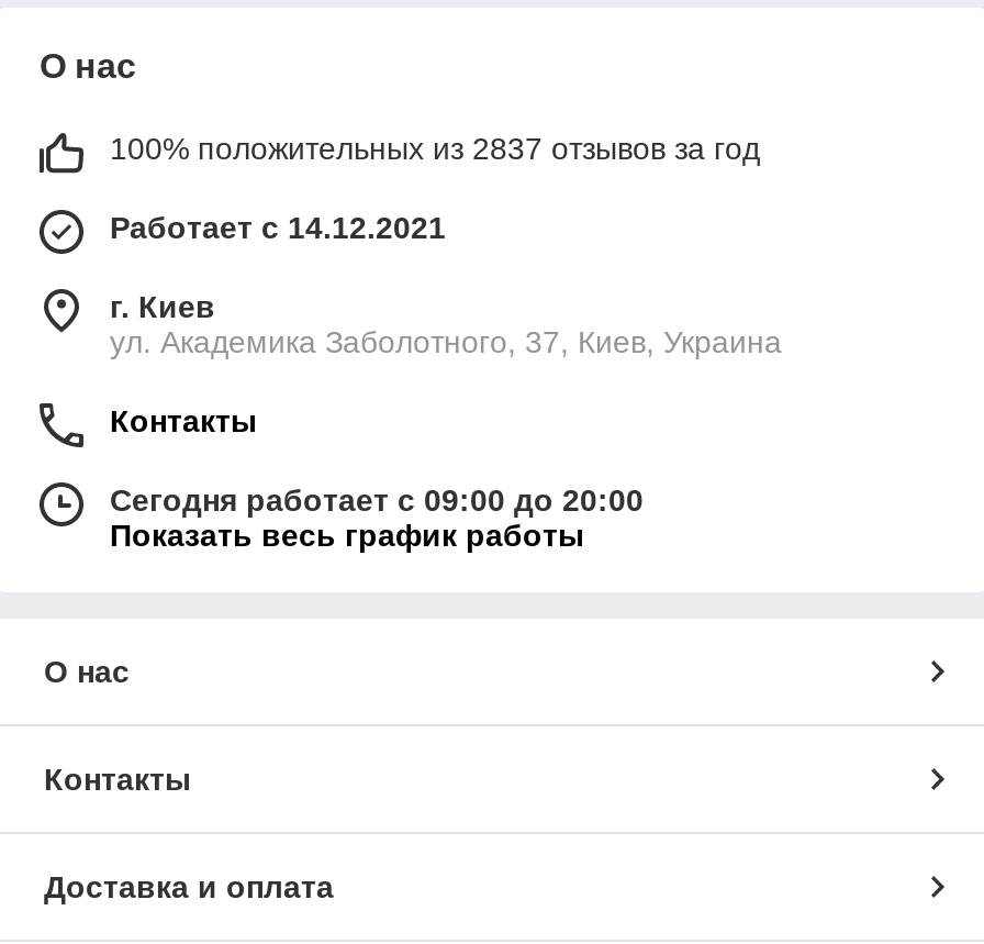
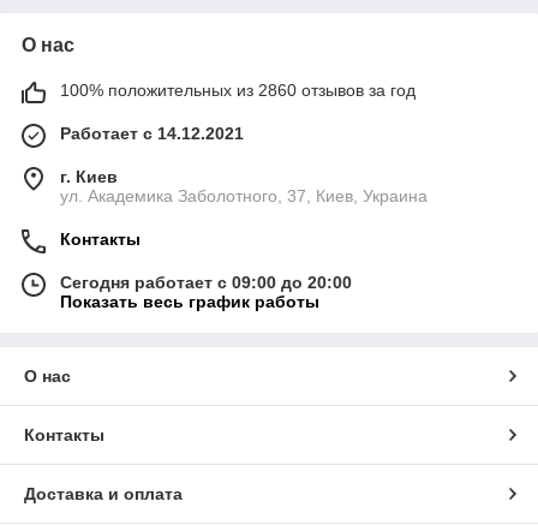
- 100% положительных из 2837 отзывов за год
+ 100% положительных из 2860 отзывов за год
